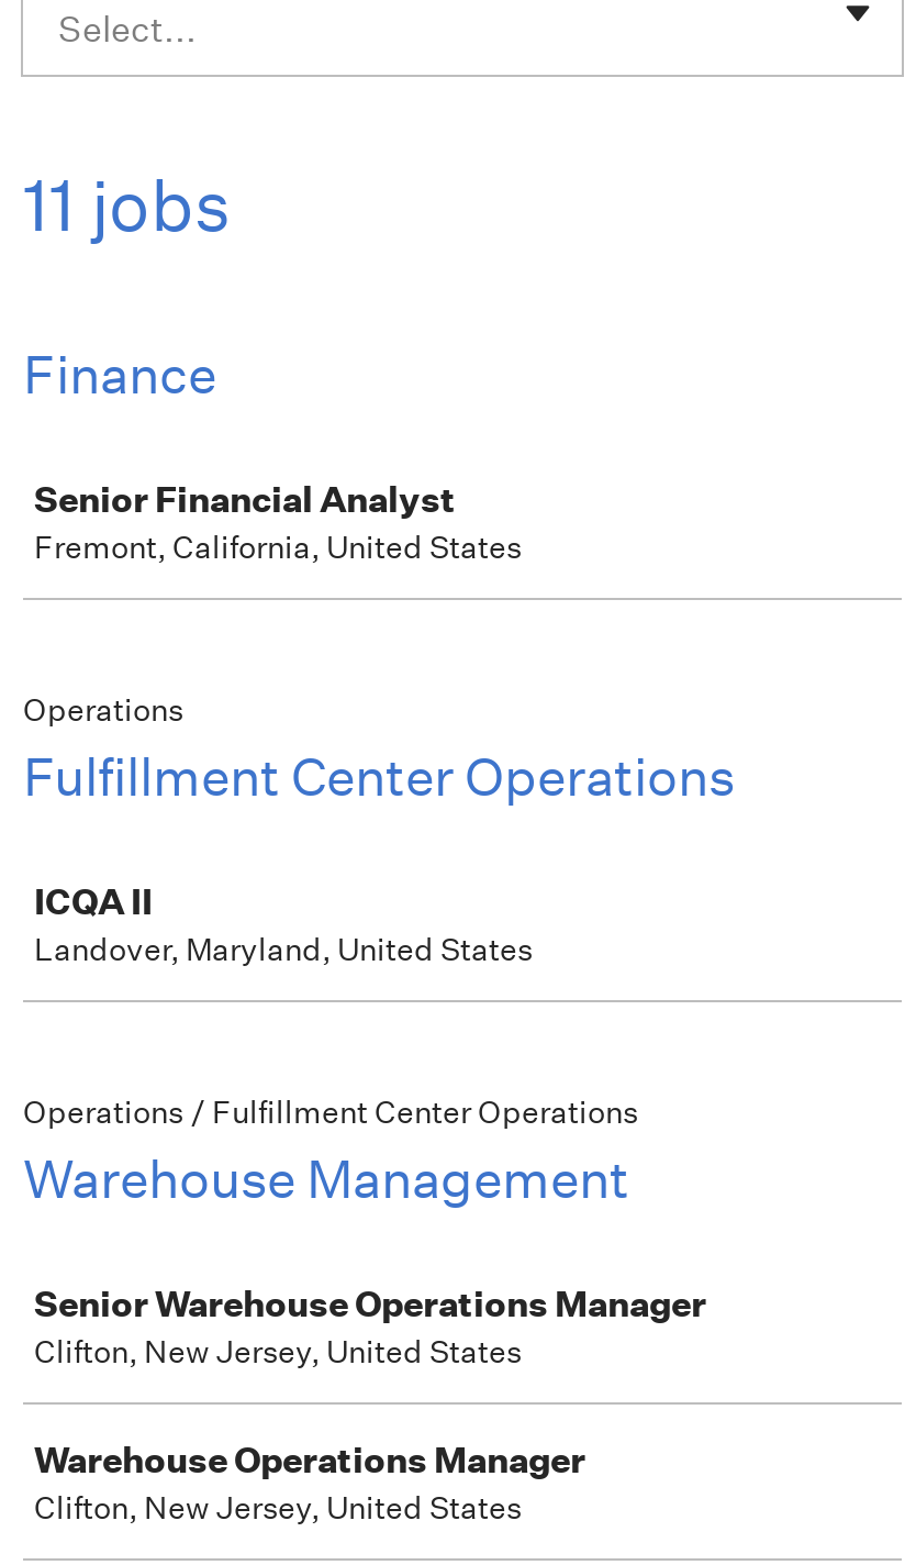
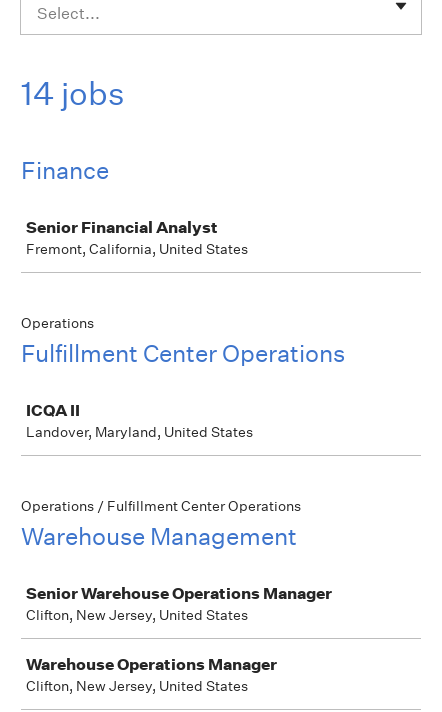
- 11 jobs
+ 14 jobs
